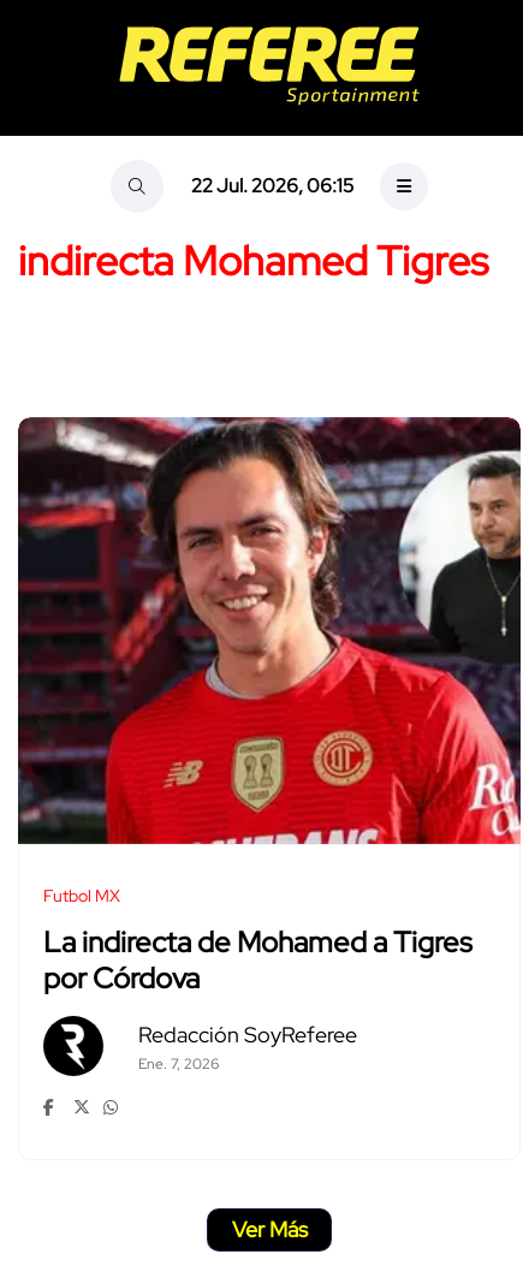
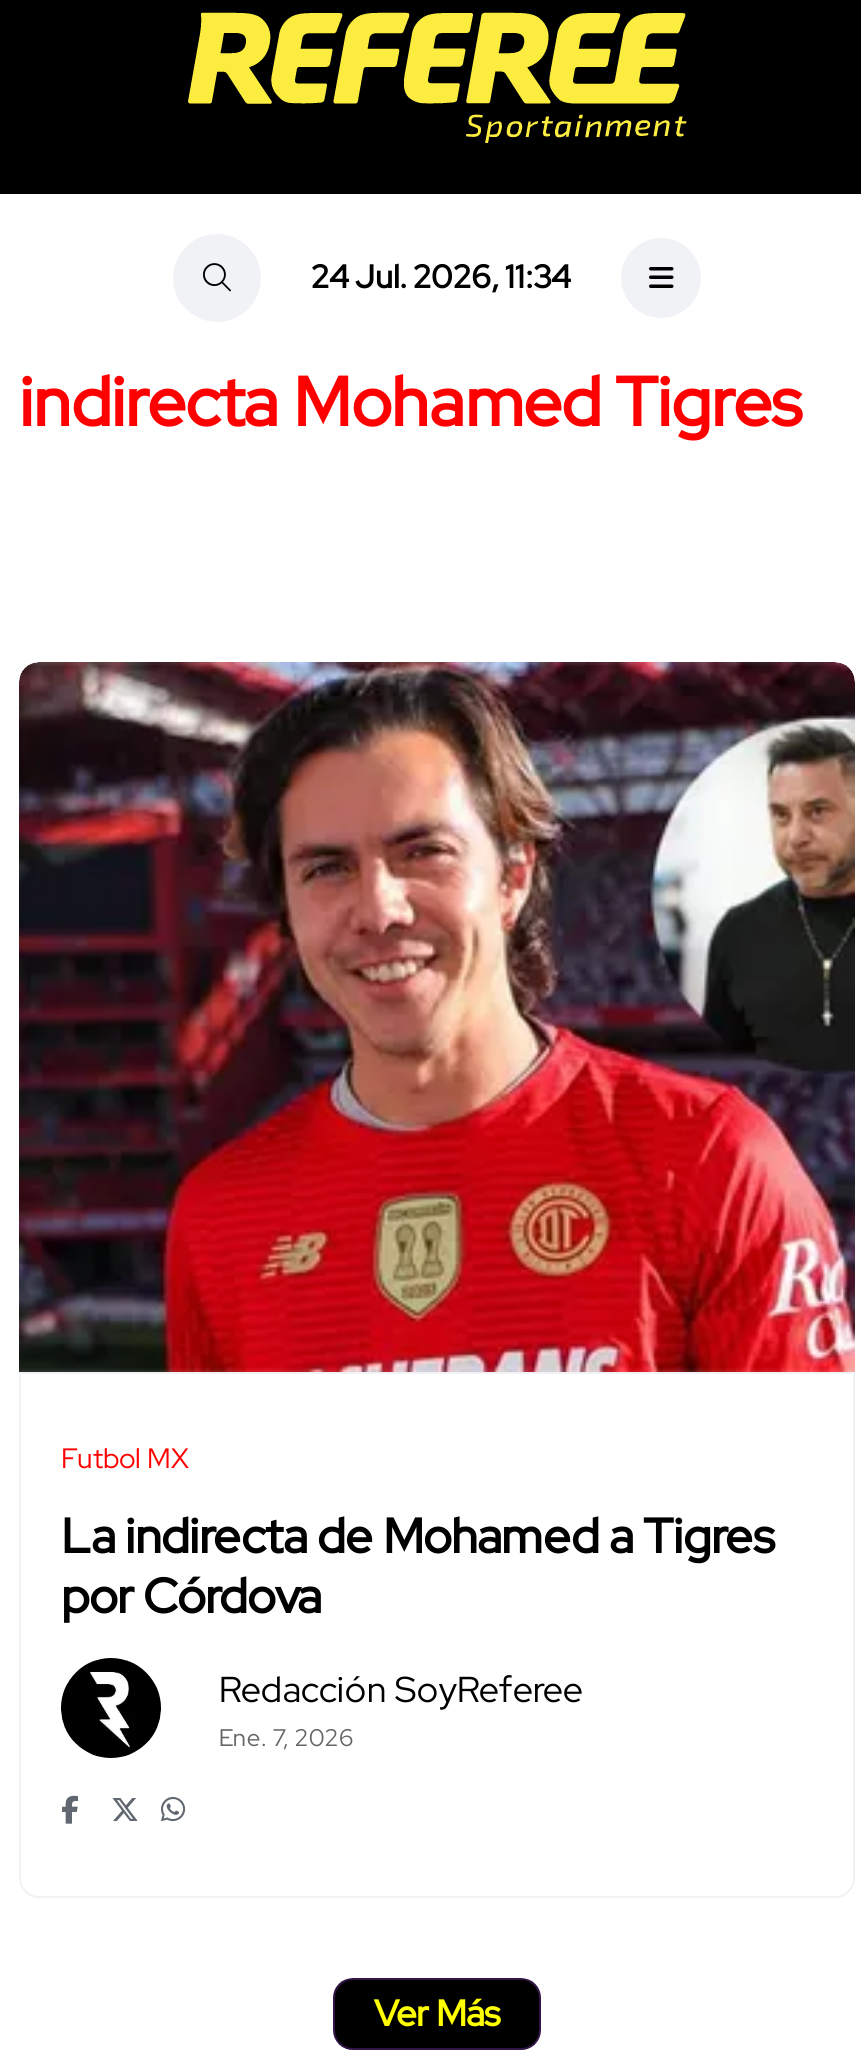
- 22 Jul. 2026, 06:15
+ 24 Jul. 2026, 11:34
